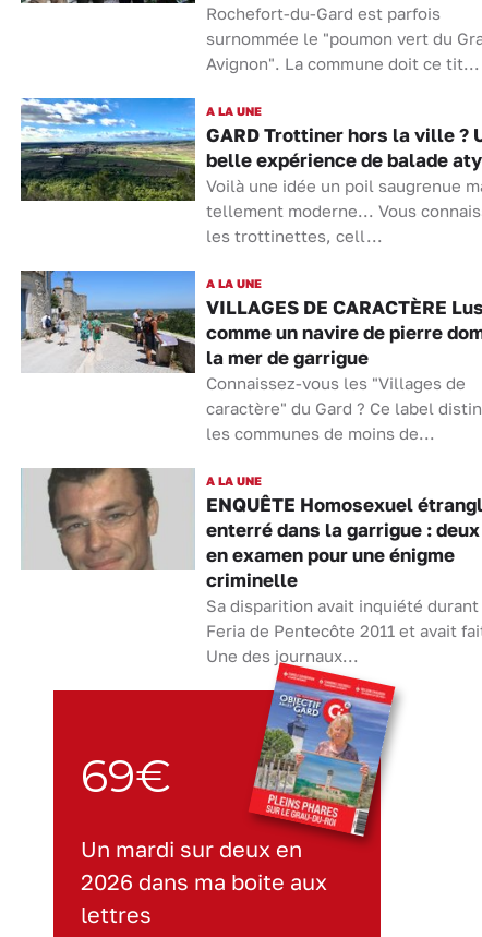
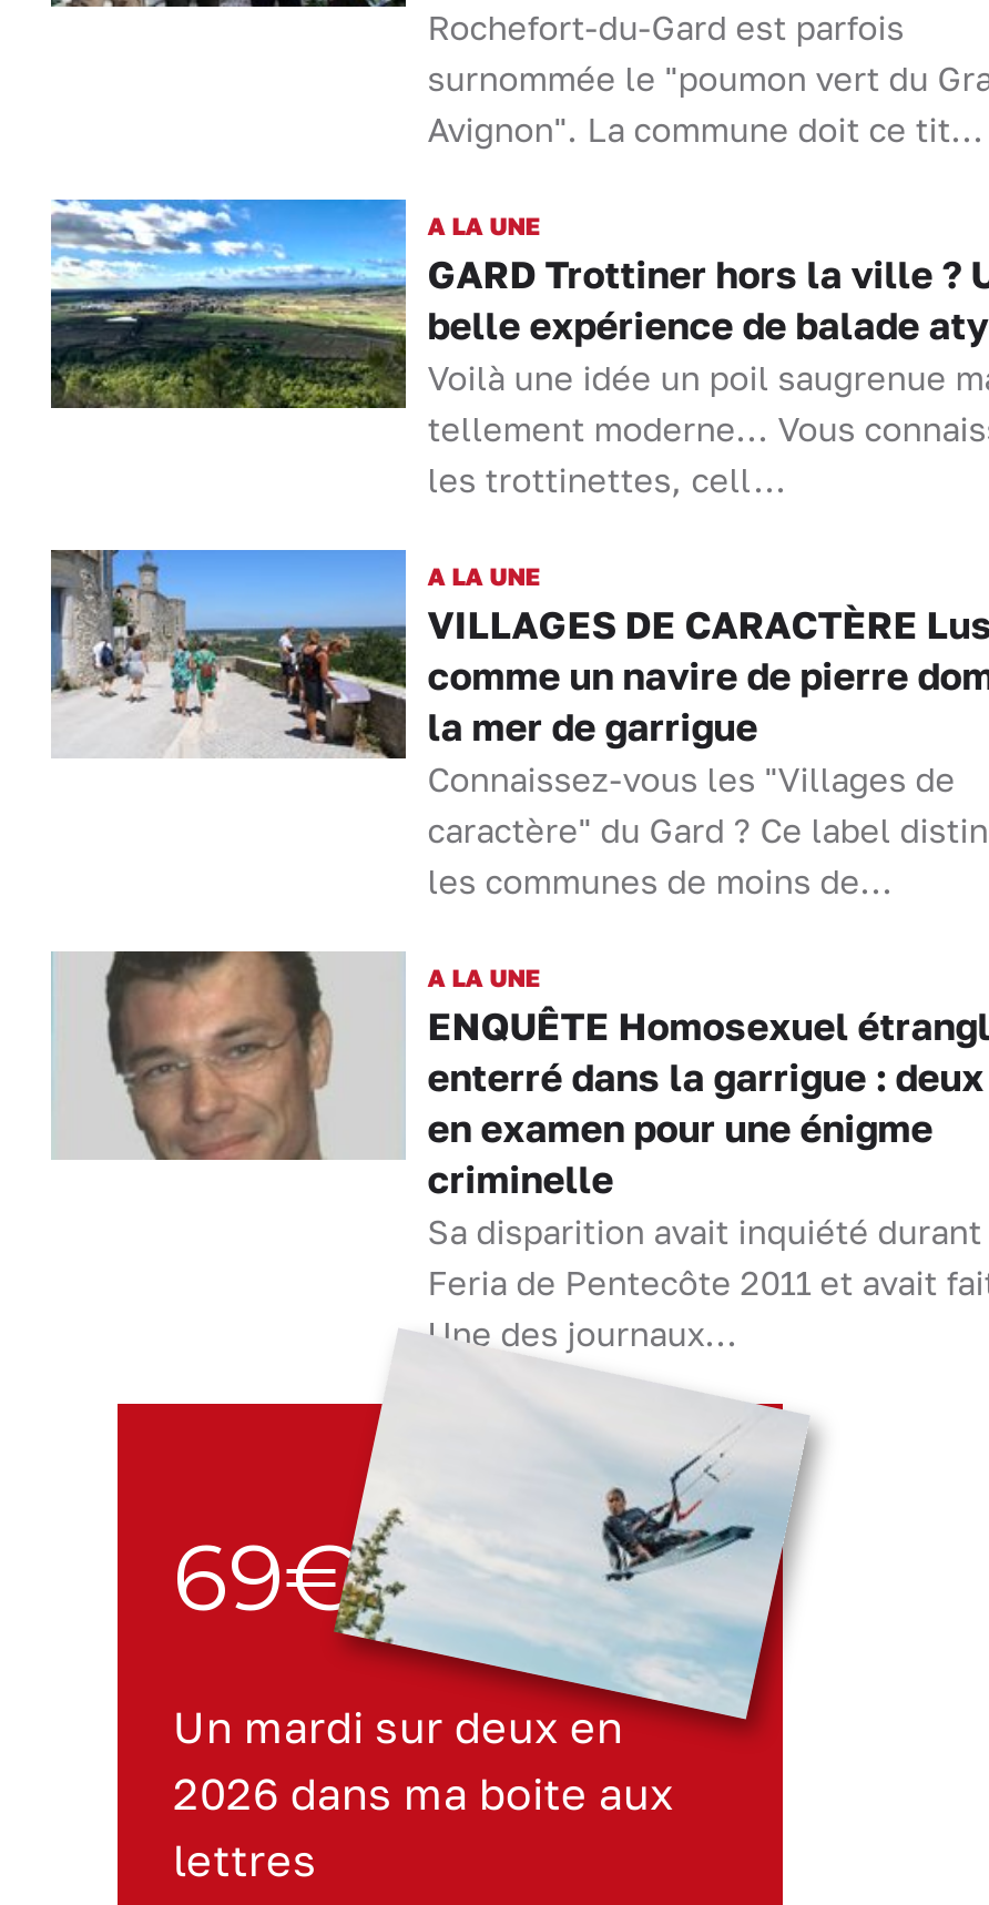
- [image]
+ [image]
